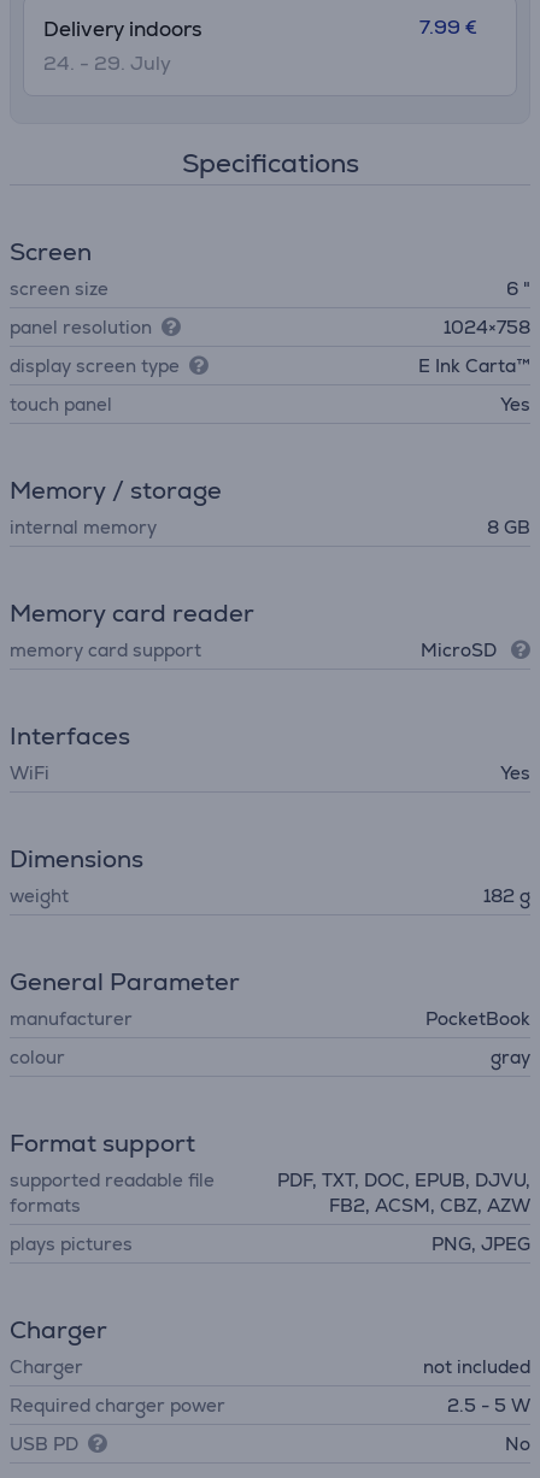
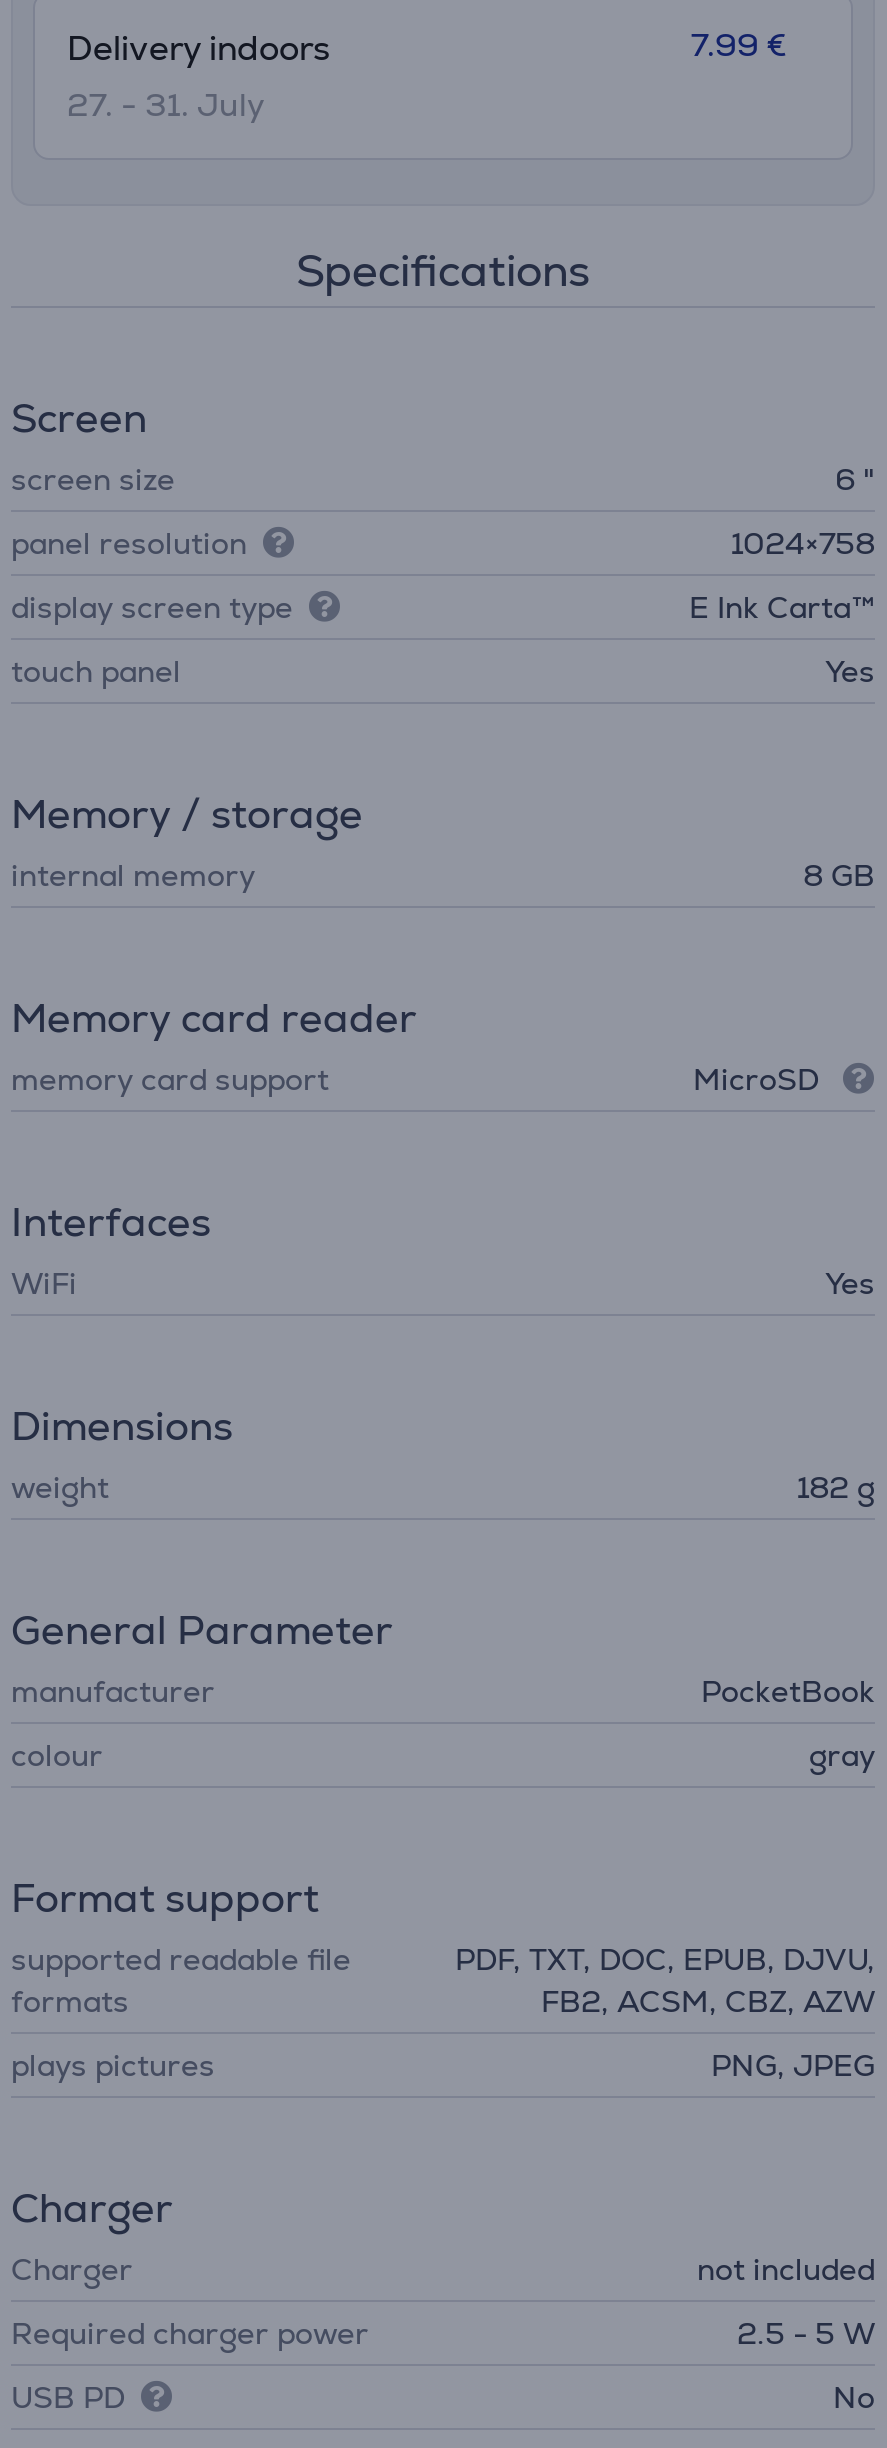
- 24. - 29. July
+ 27. - 31. July
